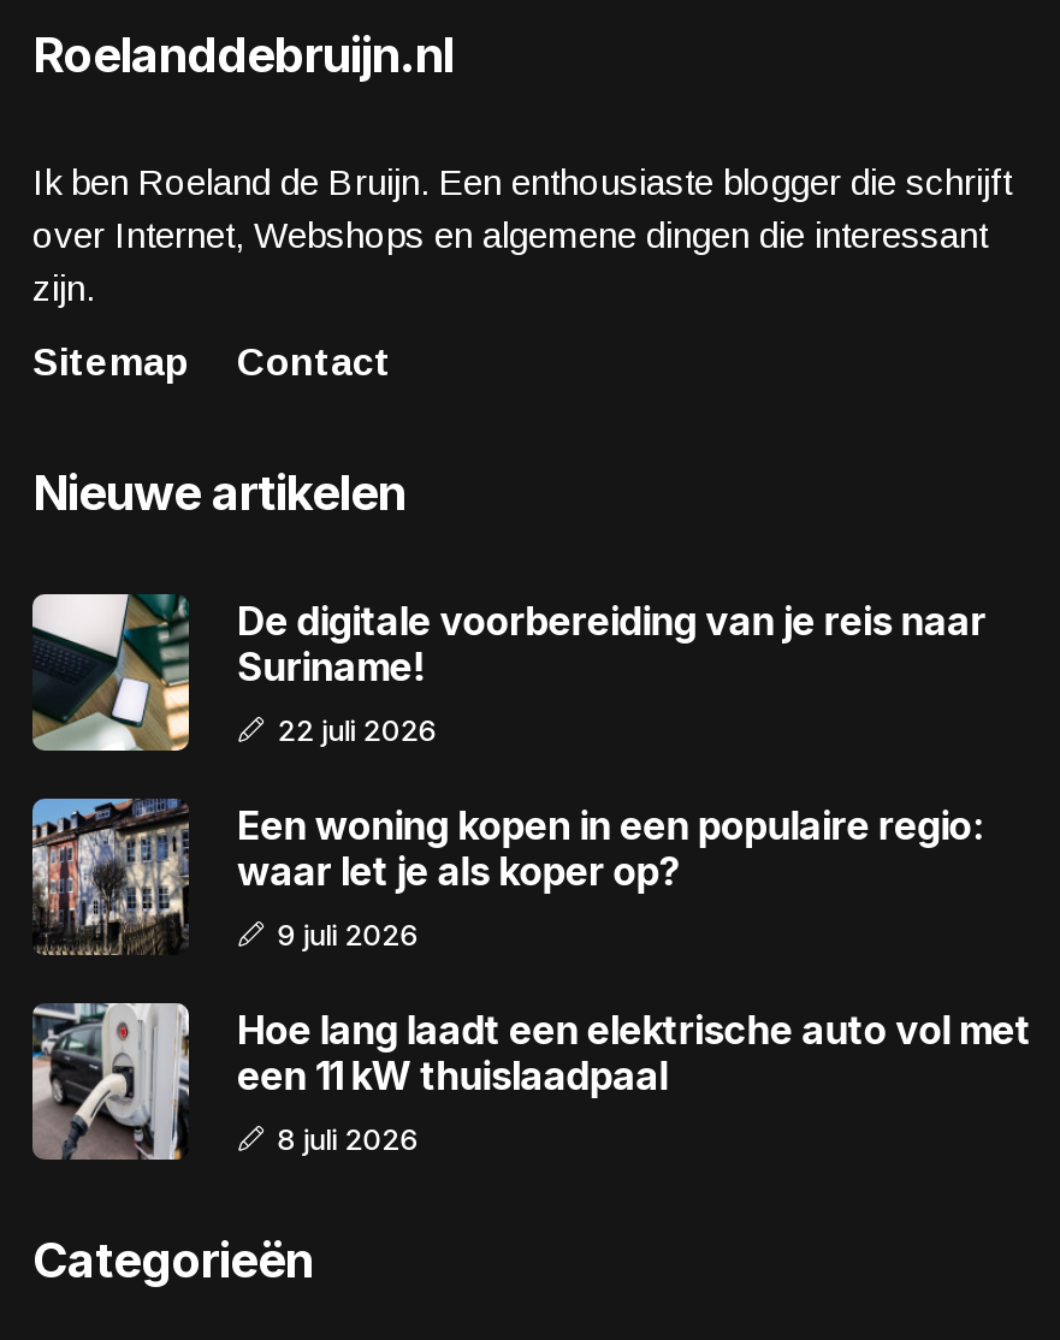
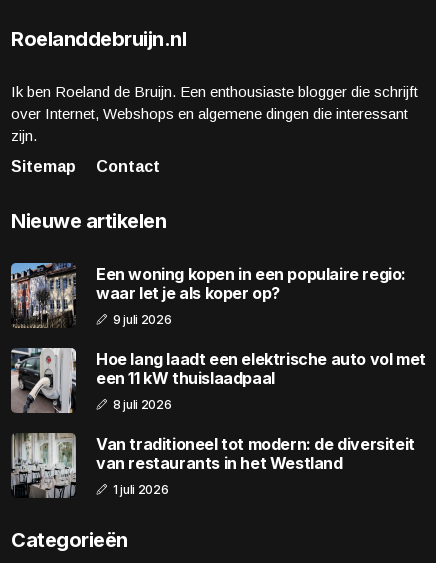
- [image]
- De digitale voorbereiding van je reis naar
- Suriname!
- 22 juli 2026

moved up: [image] | Een woning kopen in een populaire regio: | waar let je als koper op? | 9 juli 2026 | Hoe lang laadt een elektrische auto vol met | 8 juli 2026

+ [image]
+ Van traditioneel tot modern: de diversiteit
+ van restaurants in het Westland
+ 1 juli 2026
